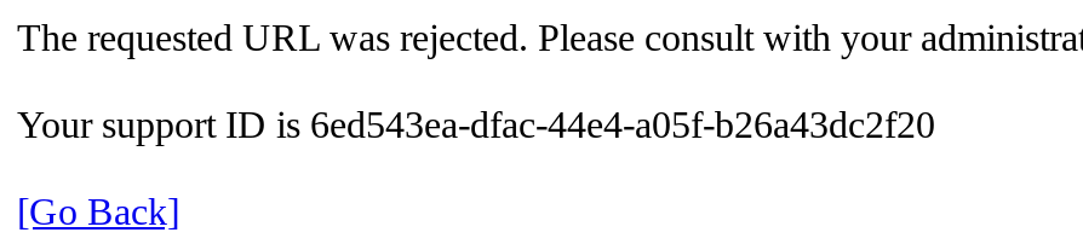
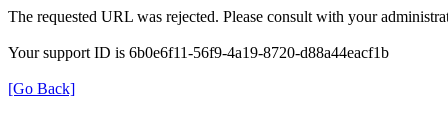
- Your support ID is 6ed543ea-dfac-44e4-a05f-b26a43dc2f20
+ Your support ID is 6b0e6f11-56f9-4a19-8720-d88a44eacf1b
